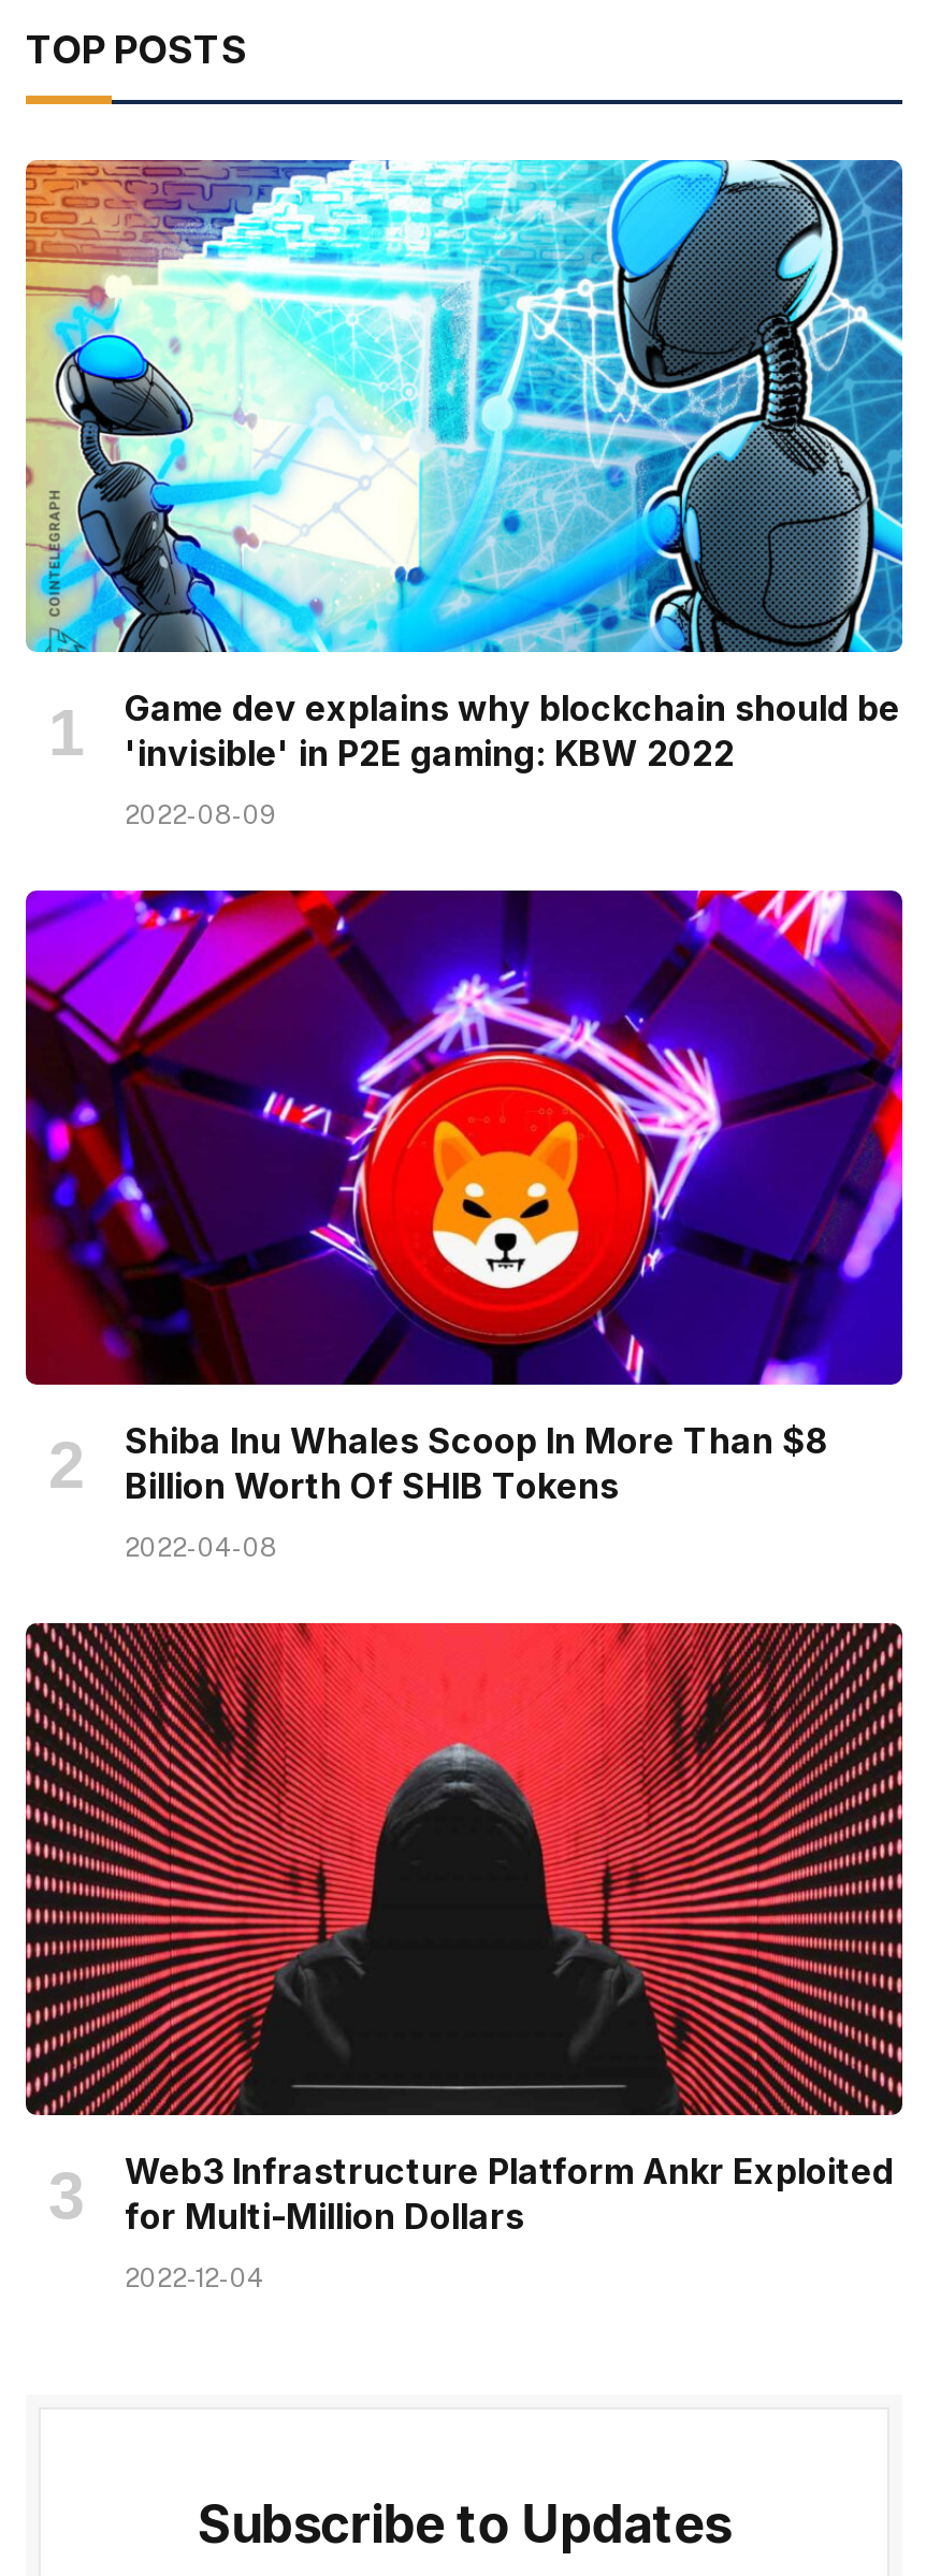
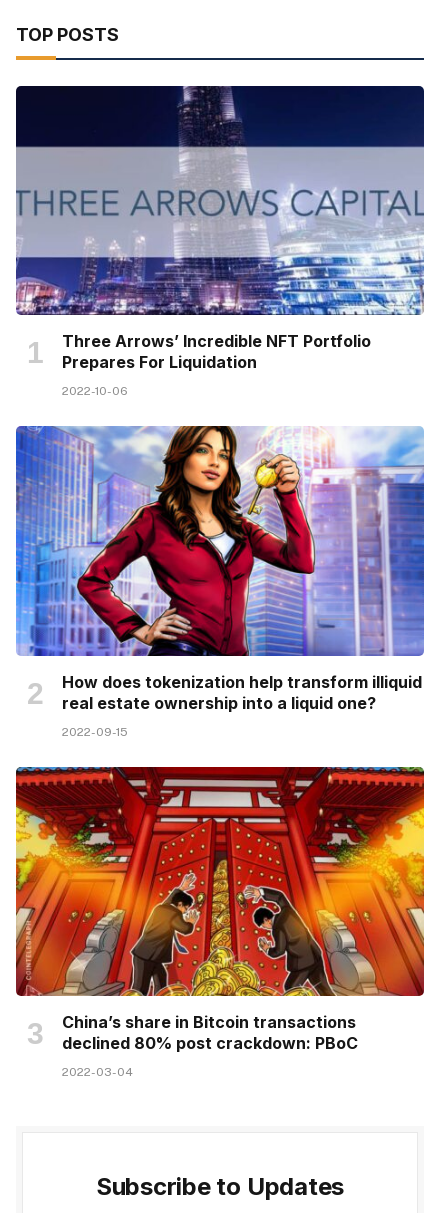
- [image]
- Game dev explains why blockchain should be
- 'invisible' in P2E gaming: KBW 2022
+ [image]
+ Three Arrows’ Incredible NFT Portfolio
+ Prepares For Liquidation

- 2022-08-09
+ 2022-10-06

- [image]
- Shiba Inu Whales Scoop In More Than $8
- Billion Worth Of SHIB Tokens
+ [image]
+ How does tokenization help transform illiquid
+ real estate ownership into a liquid one?

- 2022-04-08
+ 2022-09-15

- [image]
- Web3 Infrastructure Platform Ankr Exploited
- for Multi-Million Dollars
+ [image]
+ China’s share in Bitcoin transactions
+ declined 80% post crackdown: PBoC

- 2022-12-04
+ 2022-03-04
